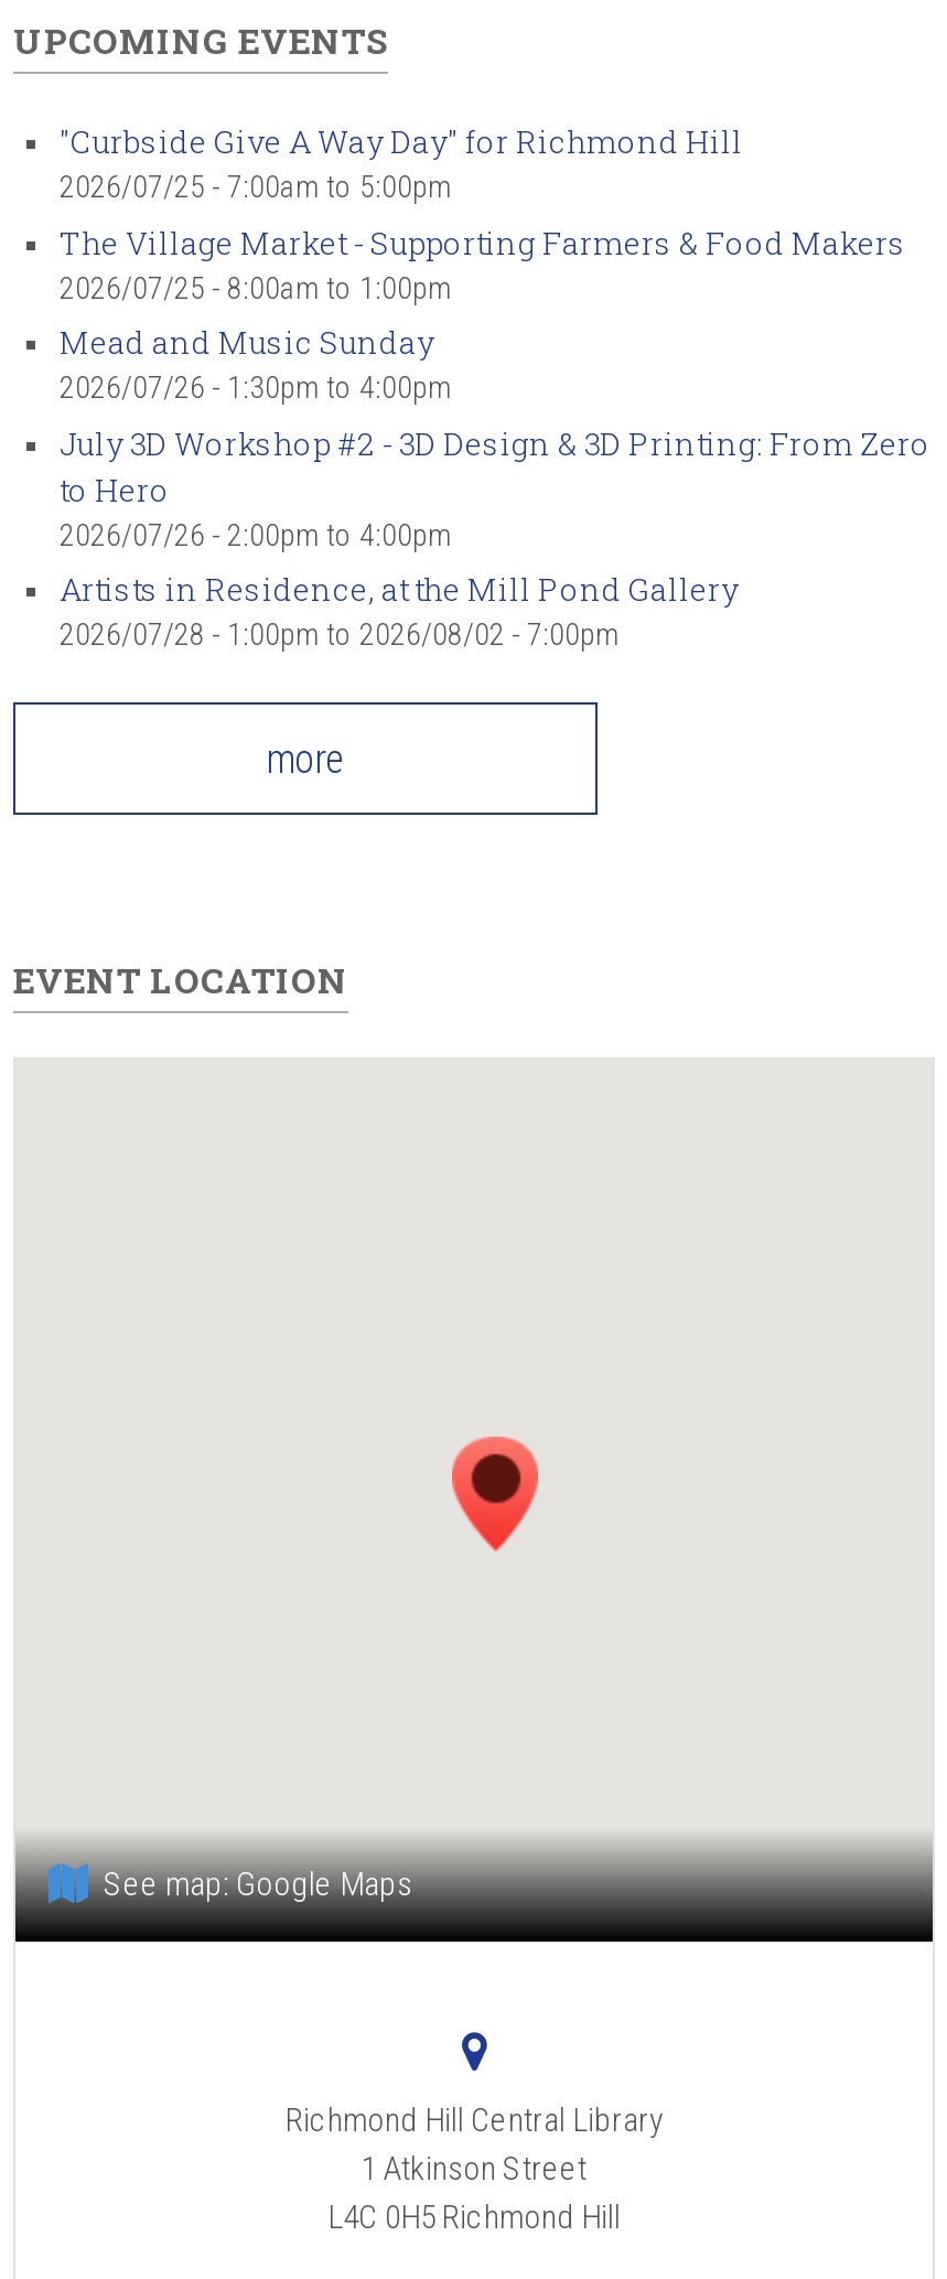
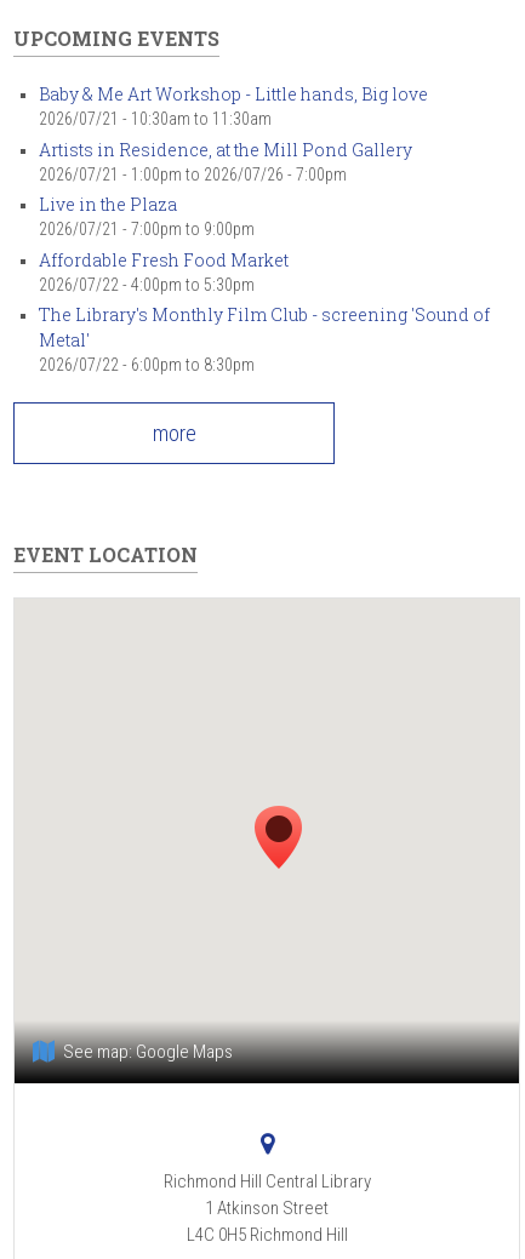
- "Curbside Give A Way Day" for Richmond Hill
- 2026/07/25 - 7:00am to 5:00pm
- The Village Market - Supporting Farmers & Food Makers
- 2026/07/25 - 8:00am to 1:00pm
- Mead and Music Sunday
- 2026/07/26 - 1:30pm to 4:00pm
- July 3D Workshop #2 - 3D Design & 3D Printing: From Zero
- to Hero
- 2026/07/26 - 2:00pm to 4:00pm
+ Baby & Me Art Workshop - Little hands, Big love
+ 2026/07/21 - 10:30am to 11:30am

moved up: Artists in Residence, at the Mill Pond Gallery

- 2026/07/28 - 1:00pm to 2026/08/02 - 7:00pm
+ 2026/07/21 - 1:00pm to 2026/07/26 - 7:00pm
+ Live in the Plaza
+ 2026/07/21 - 7:00pm to 9:00pm
+ Affordable Fresh Food Market
+ 2026/07/22 - 4:00pm to 5:30pm
+ The Library's Monthly Film Club - screening 'Sound of
+ Metal'
+ 2026/07/22 - 6:00pm to 8:30pm
